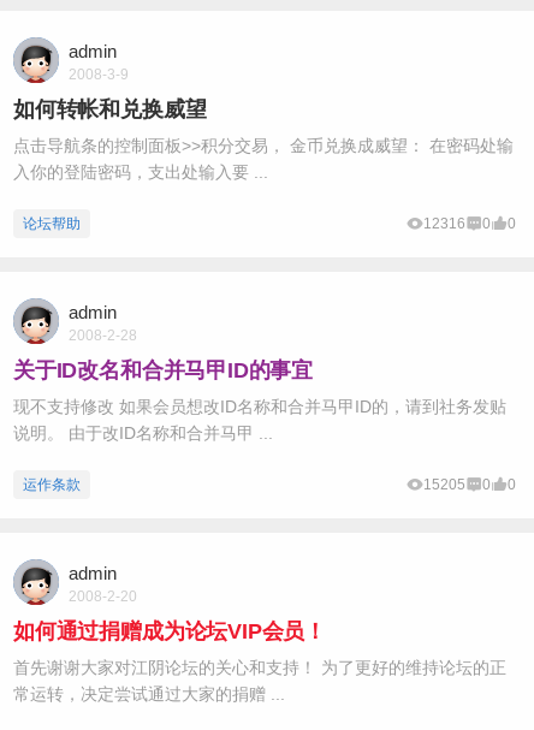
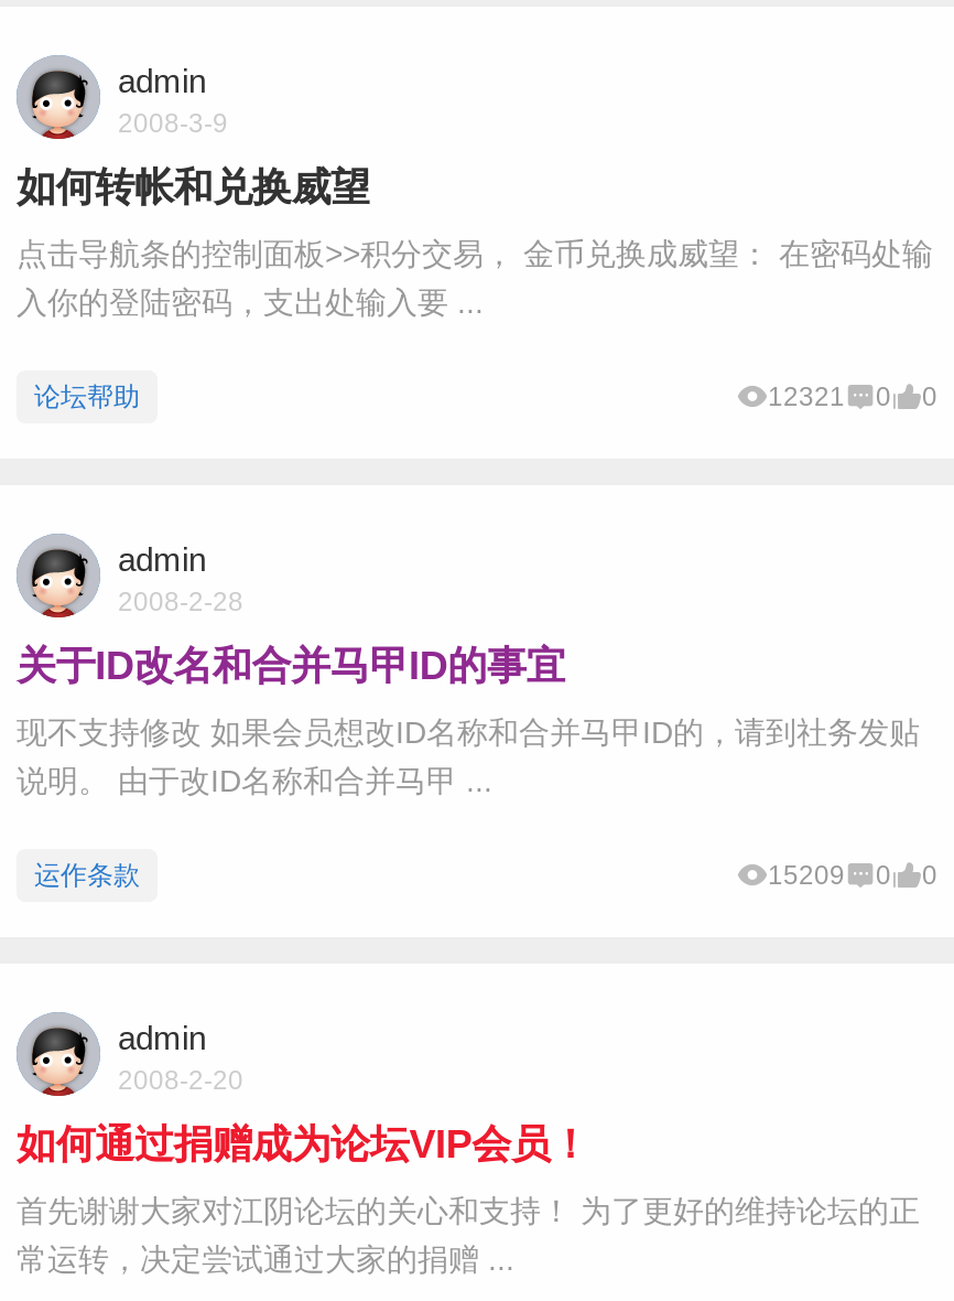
- 12316 0 0
+ 12321 0 0

- 15205 0 0
+ 15209 0 0
